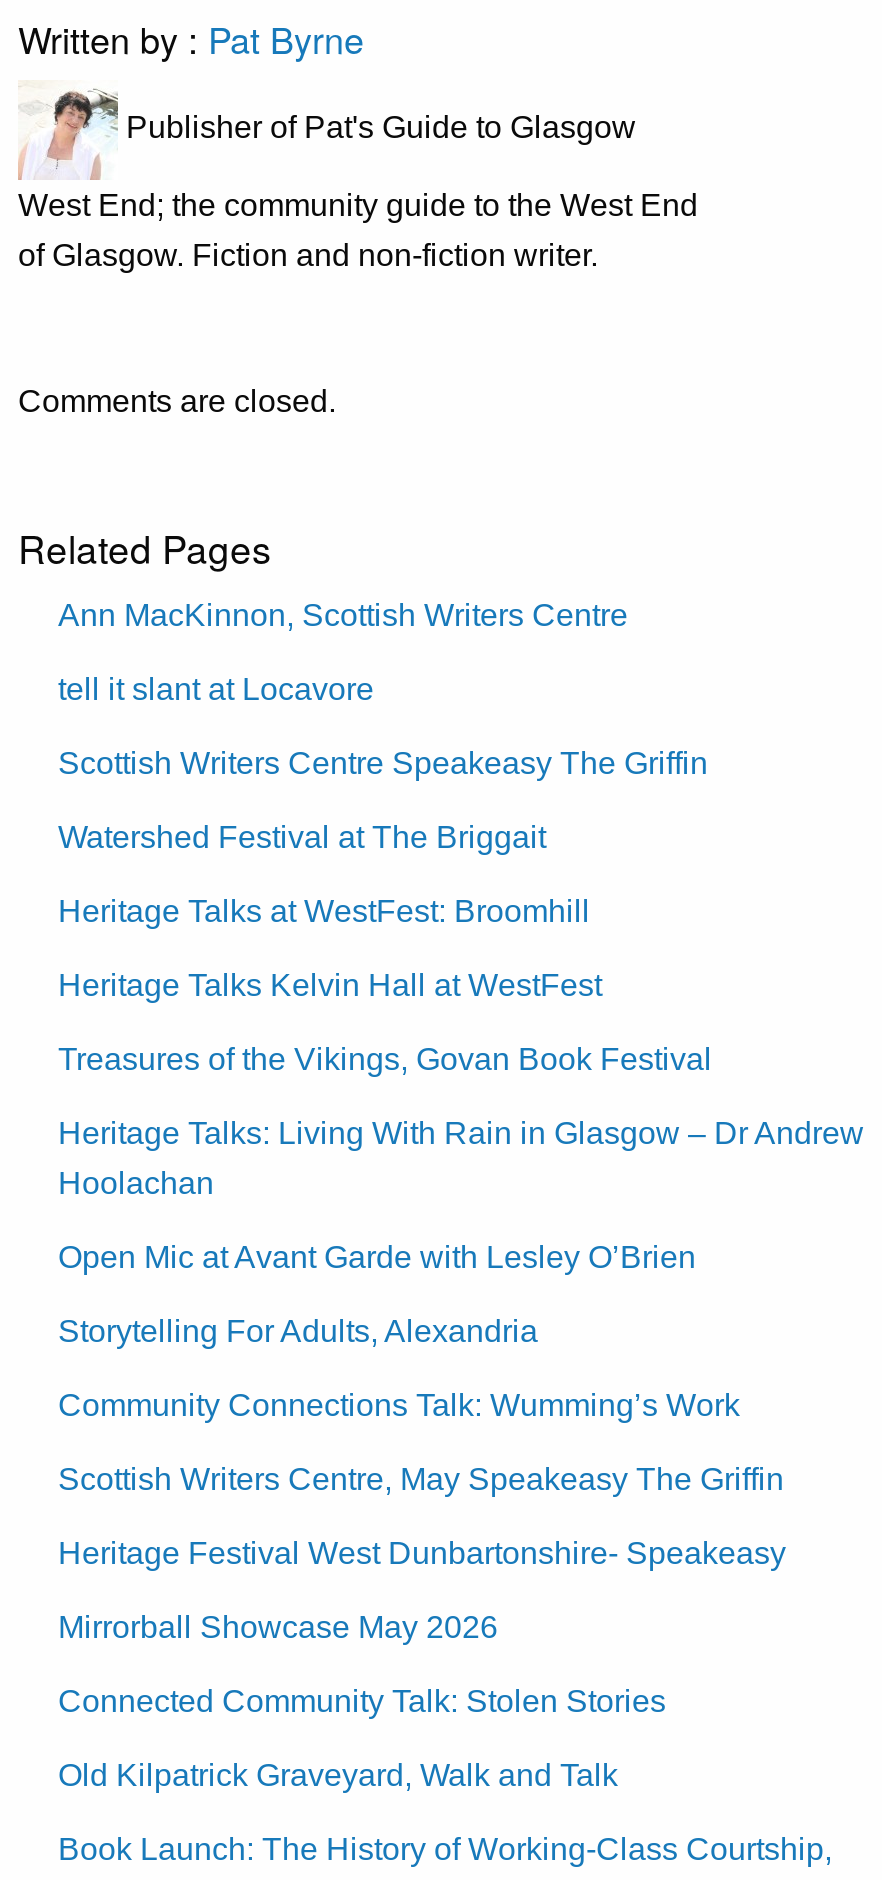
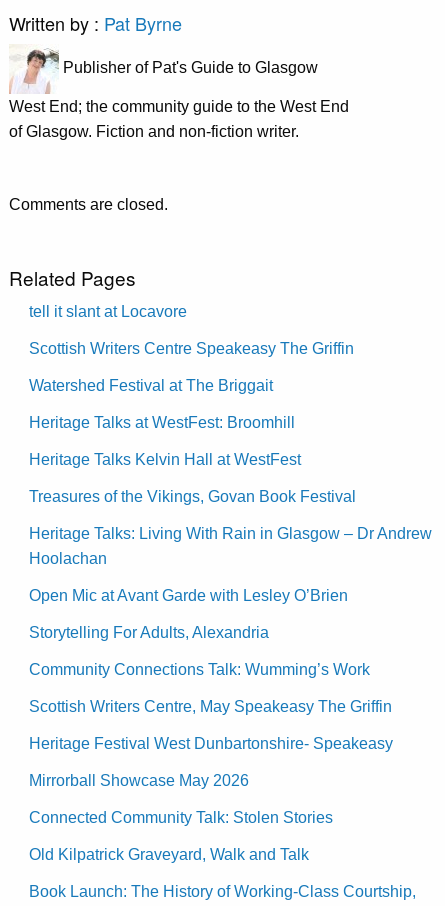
- Ann MacKinnon, Scottish Writers Centre
